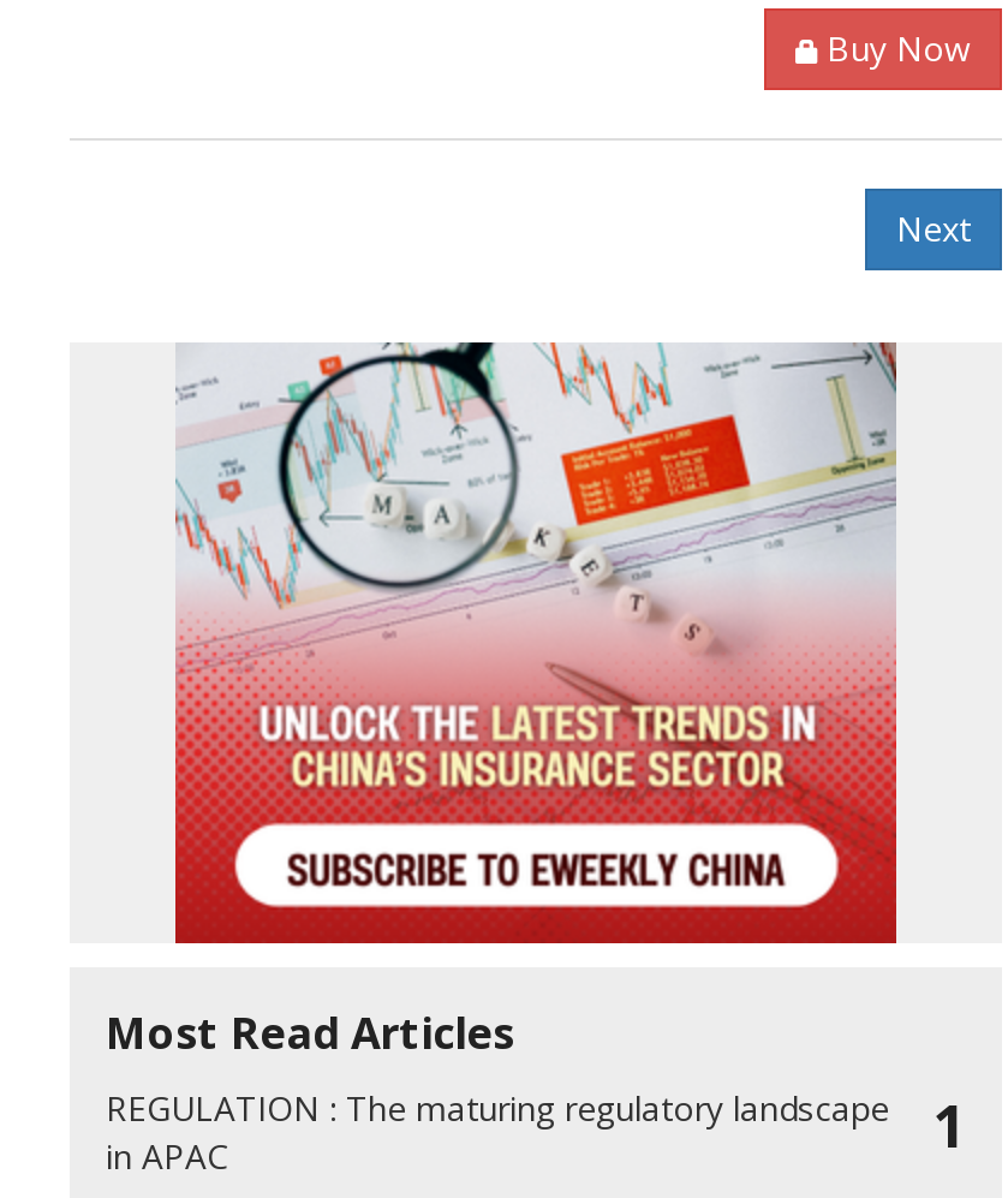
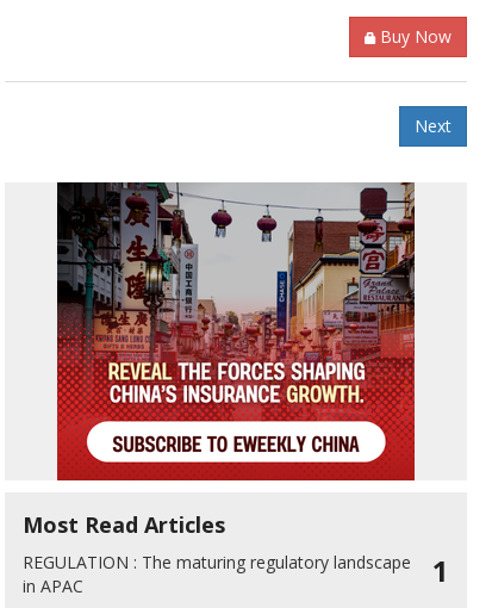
- [image]
+ [image]
